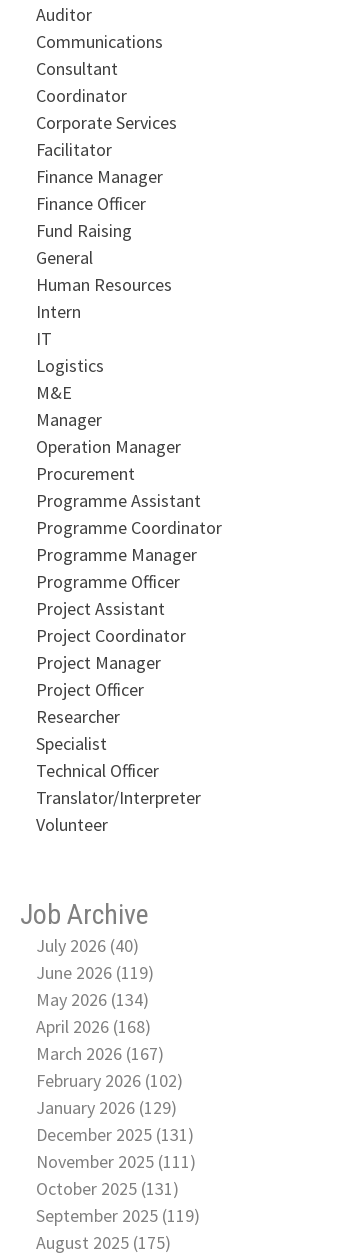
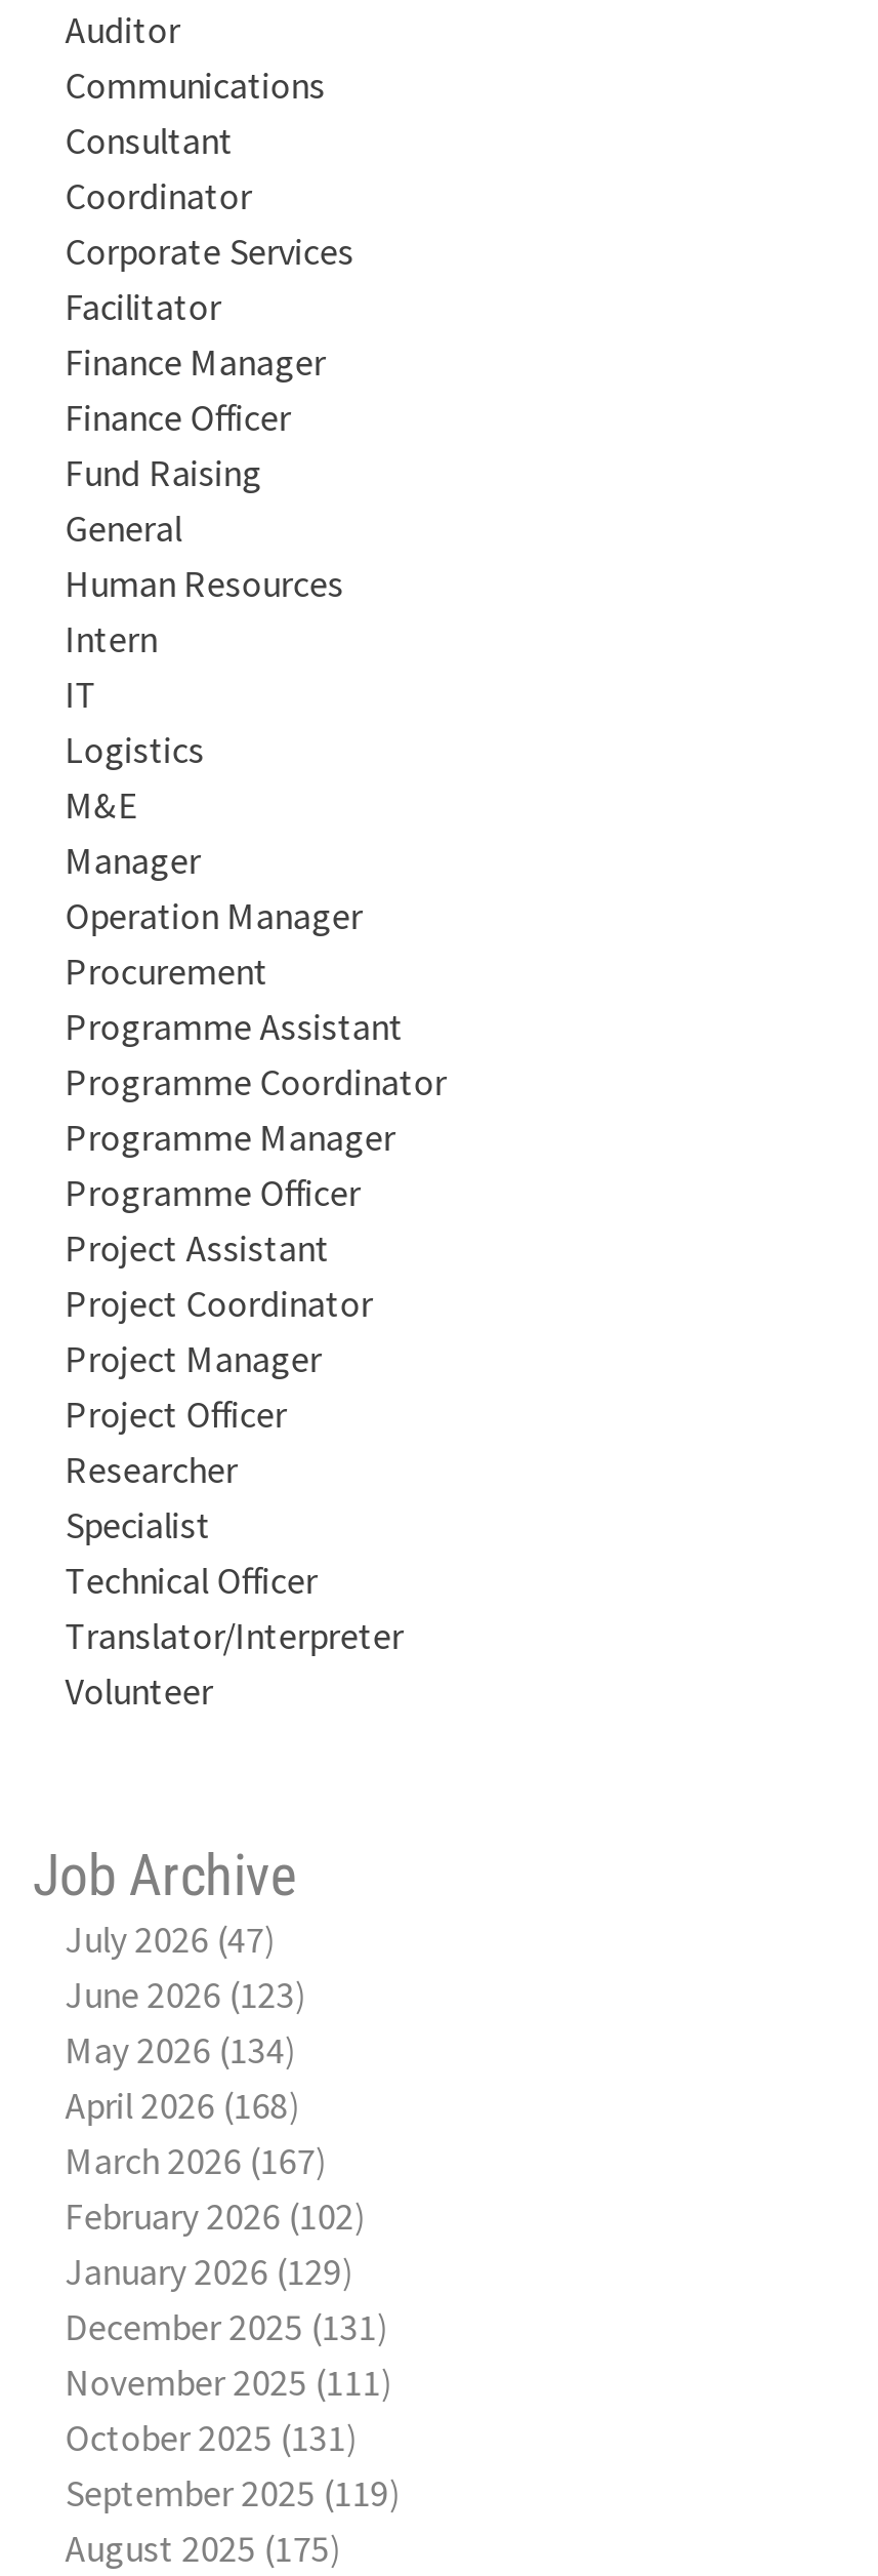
- July 2026 (40)
+ July 2026 (47)

- June 2026 (119)
+ June 2026 (123)
